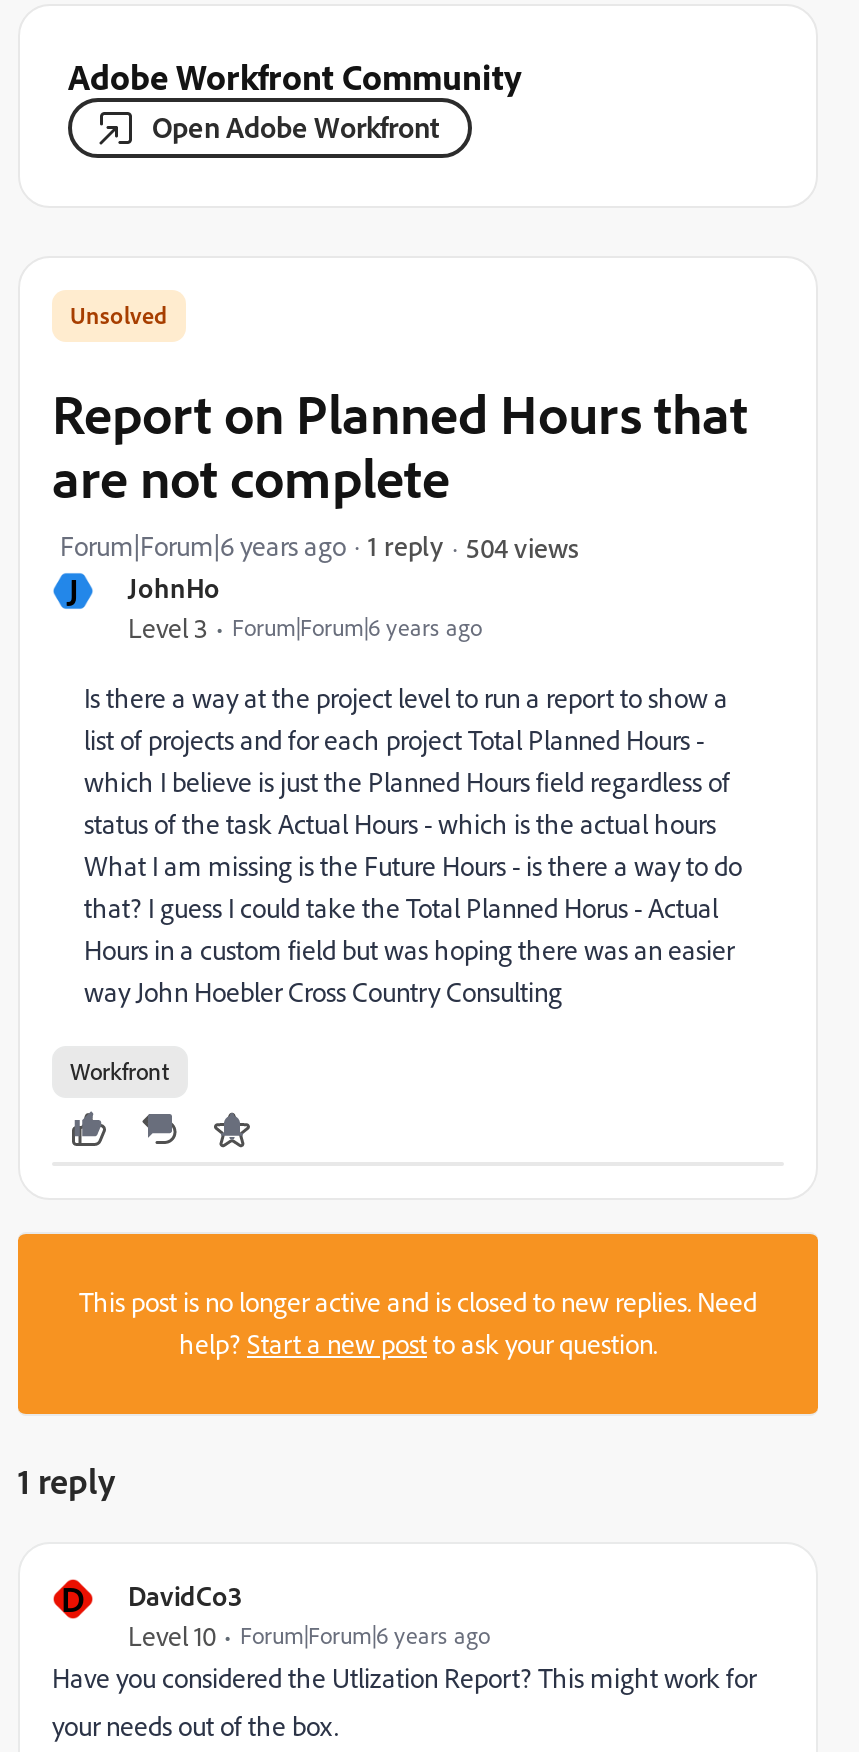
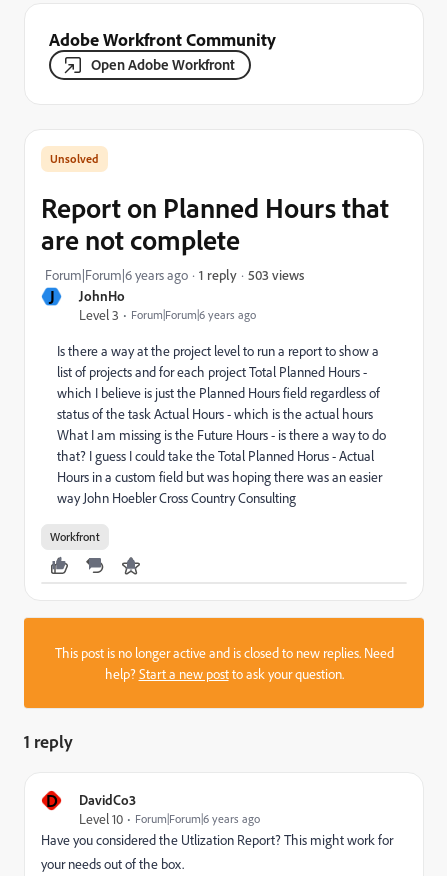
- 504 views
+ 503 views
